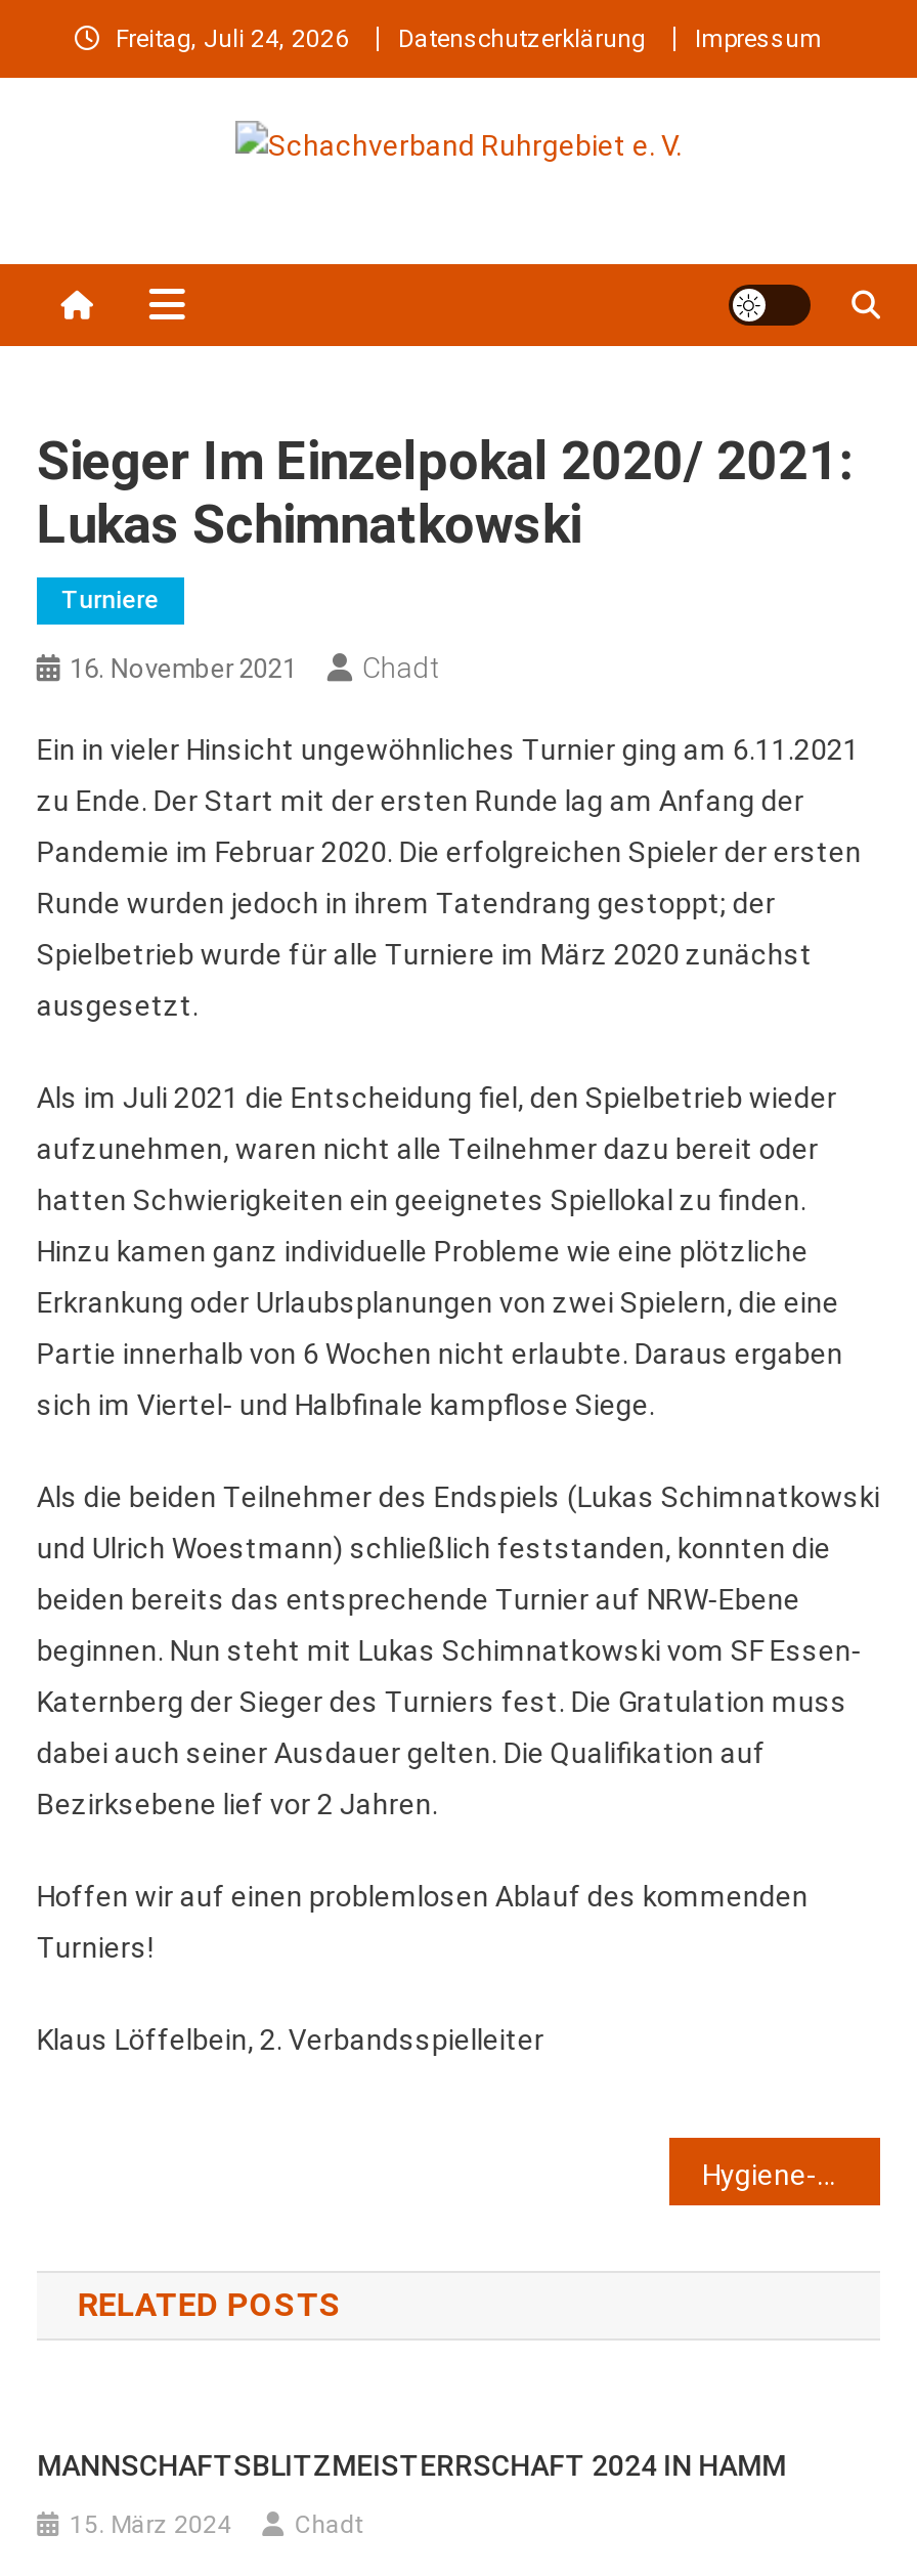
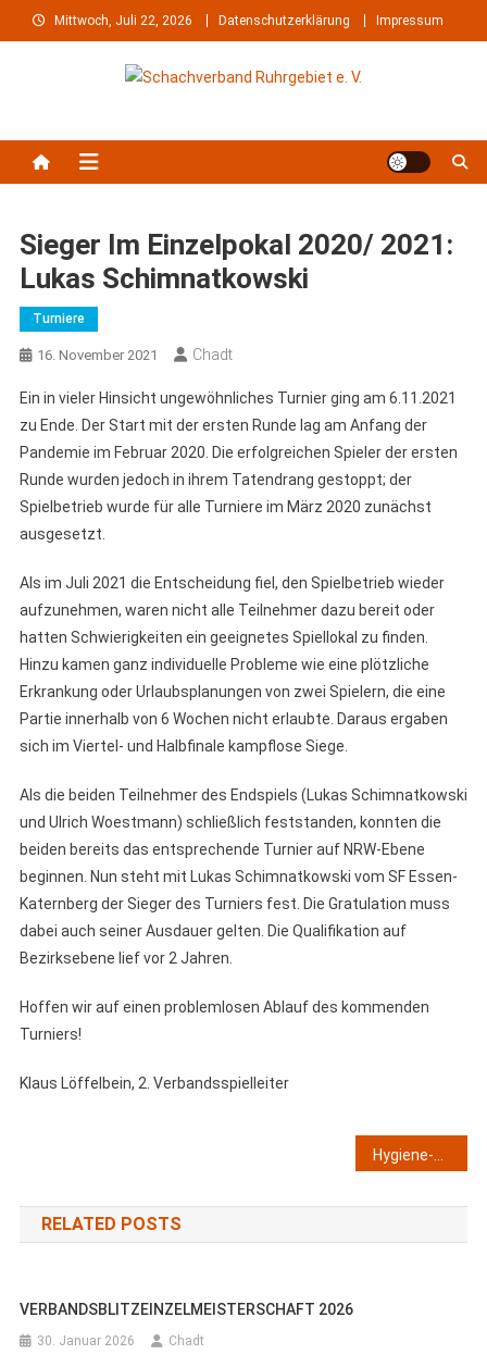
- Freitag, Juli 24, 2026
+ Mittwoch, Juli 22, 2026

- MANNSCHAFTSBLITZMEISTERRSCHAFT 2024 IN HAMM
+ VERBANDSBLITZEINZELMEISTERSCHAFT 2026

- 15. März 2024
+ 30. Januar 2026
